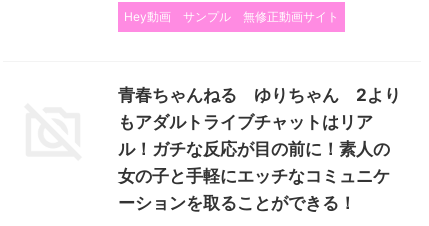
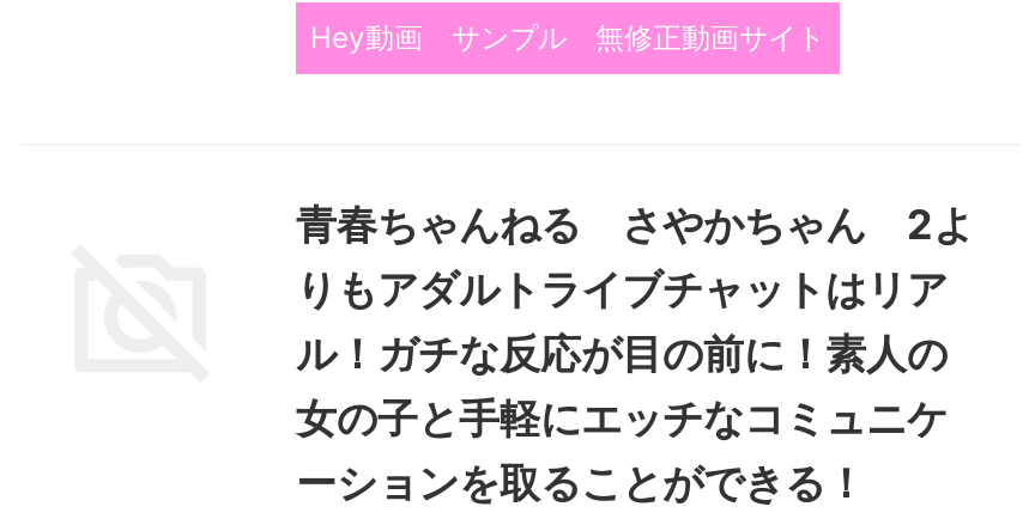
- 青春ちゃんねる ゆりちゃん 2より
- もアダルトライブチャットはリア
+ 青春ちゃんねる さやかちゃん 2よ
+ りもアダルトライブチャットはリア
